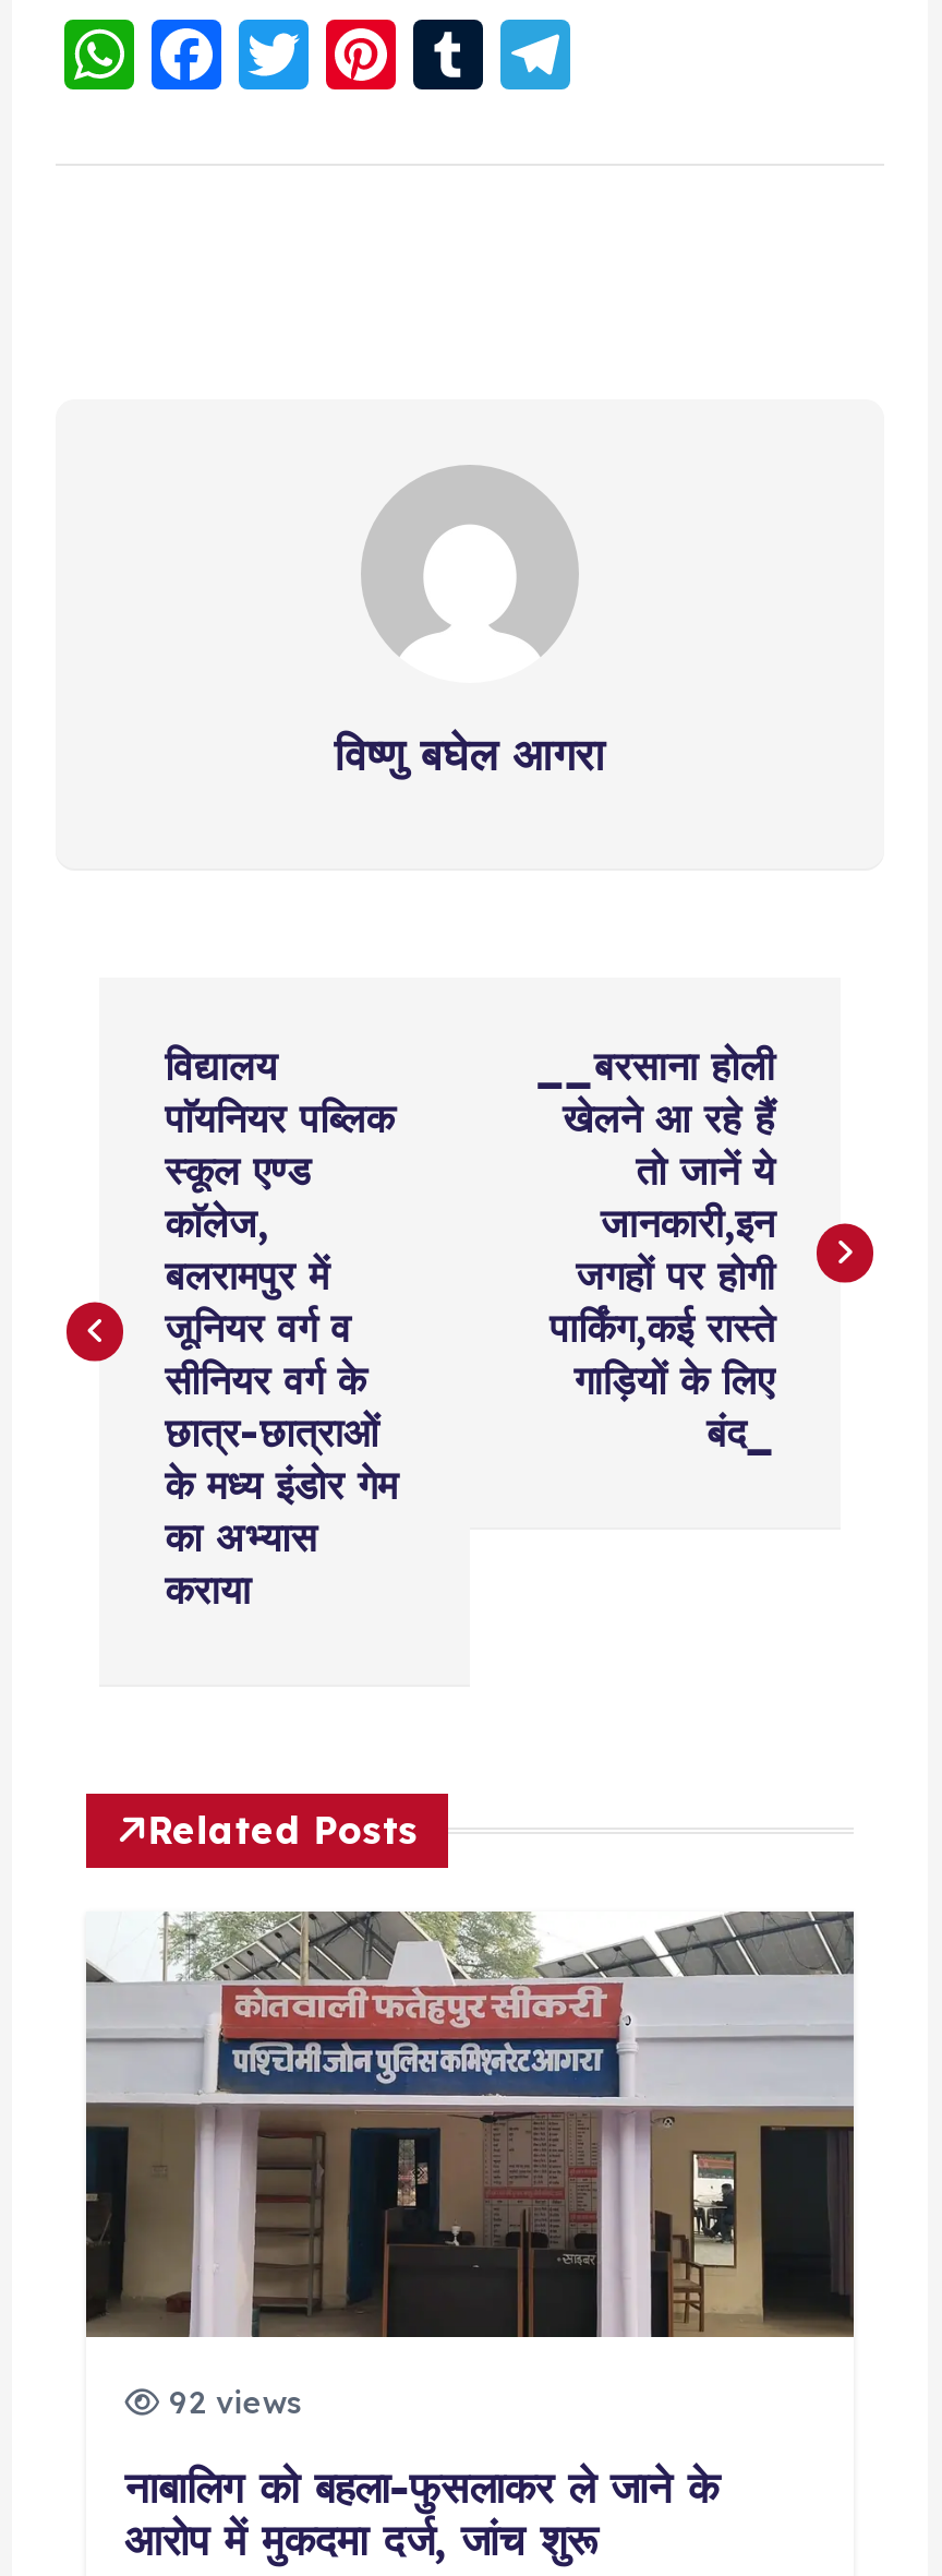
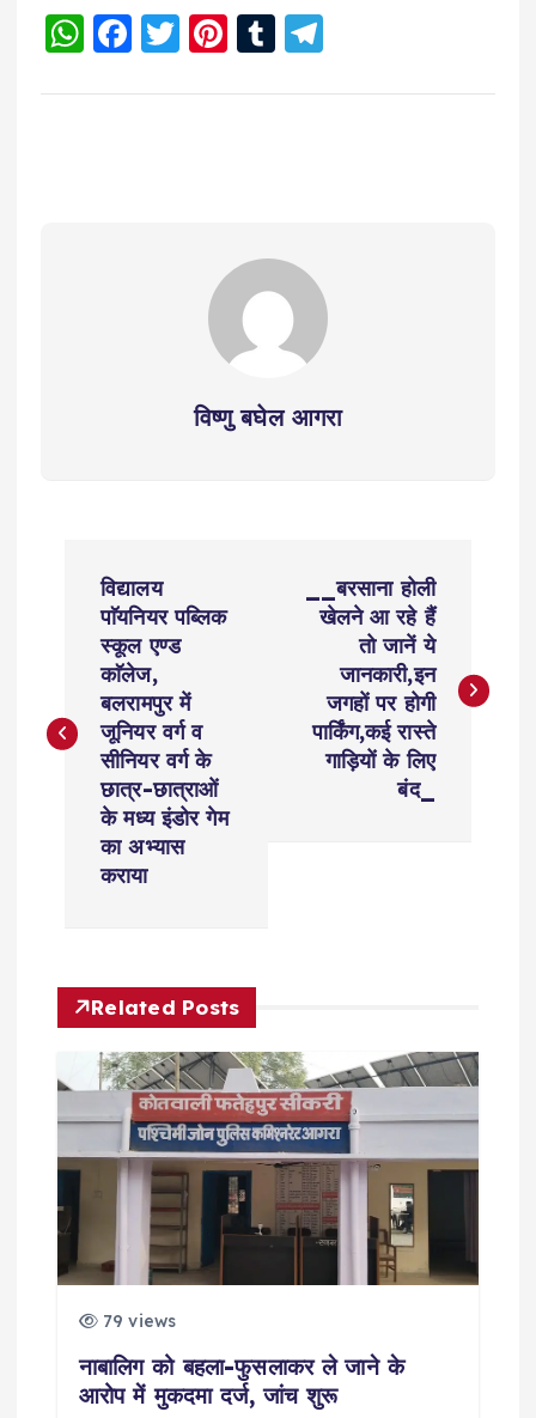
- 92 views
+ 79 views
